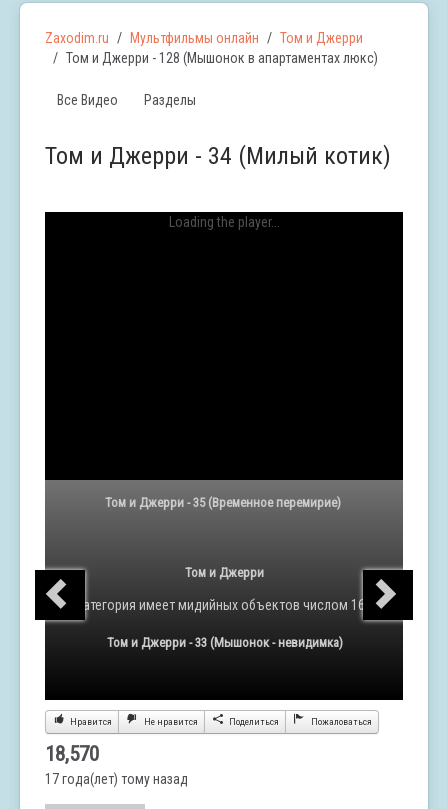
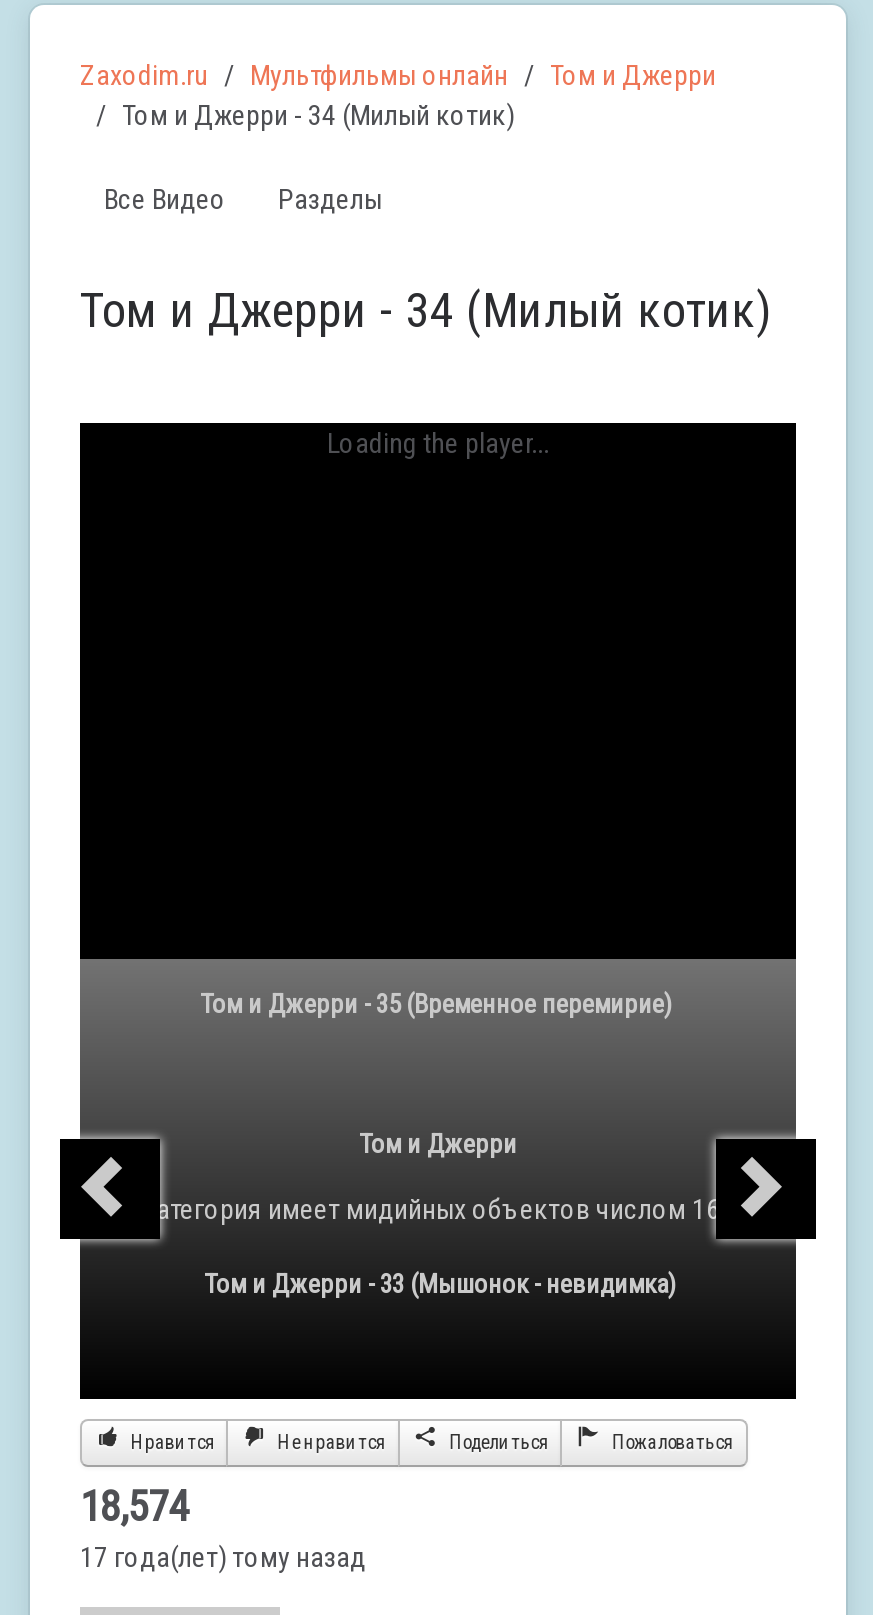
- Том и Джерри - 128 (Мышонок в апартаментах люкс)
+ Том и Джерри - 34 (Милый котик)

- 18,570
+ 18,574
